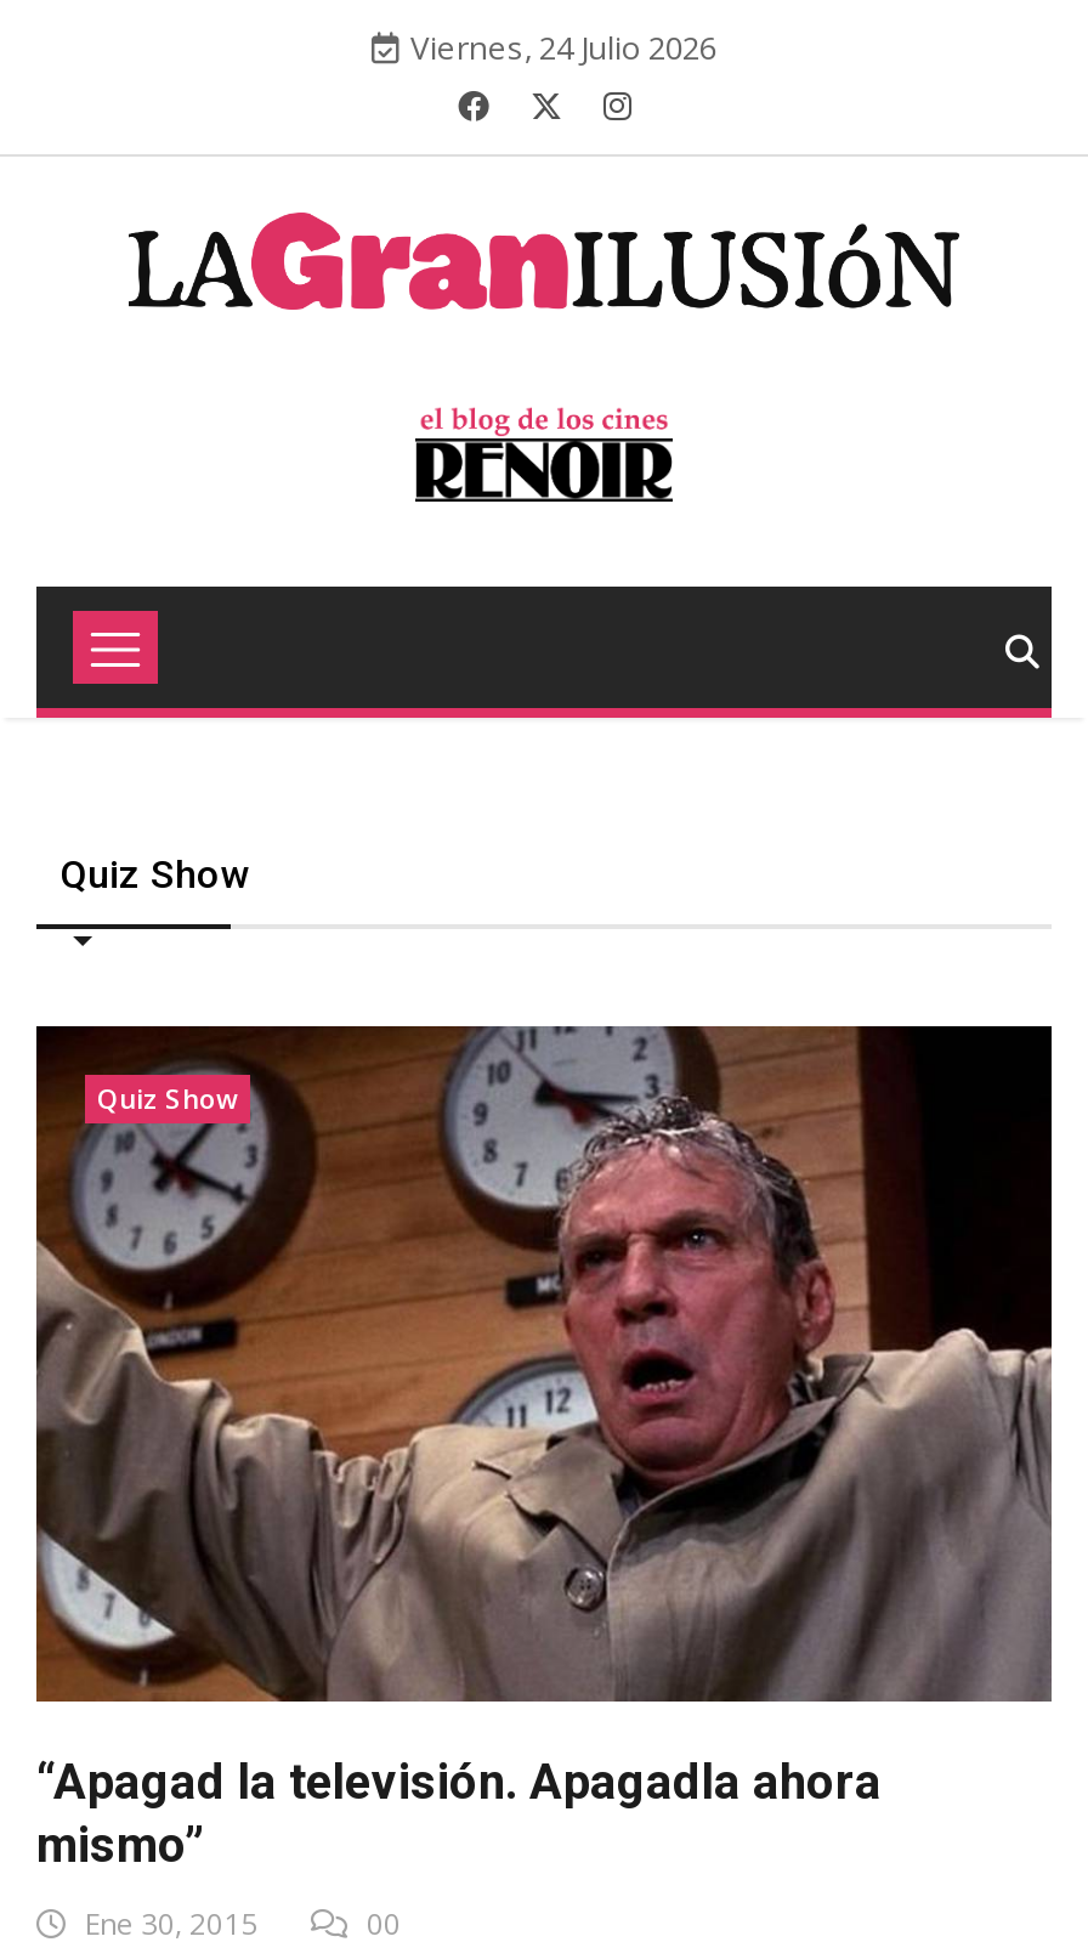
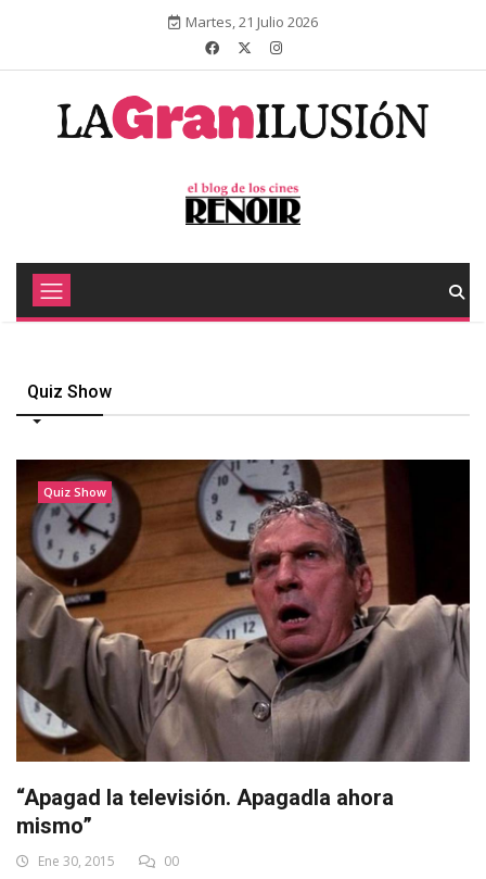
- Viernes, 24 Julio 2026
+ Martes, 21 Julio 2026
